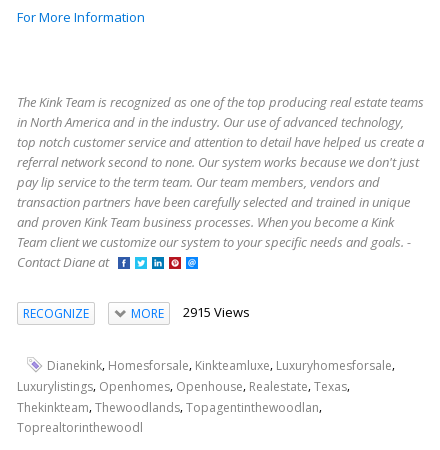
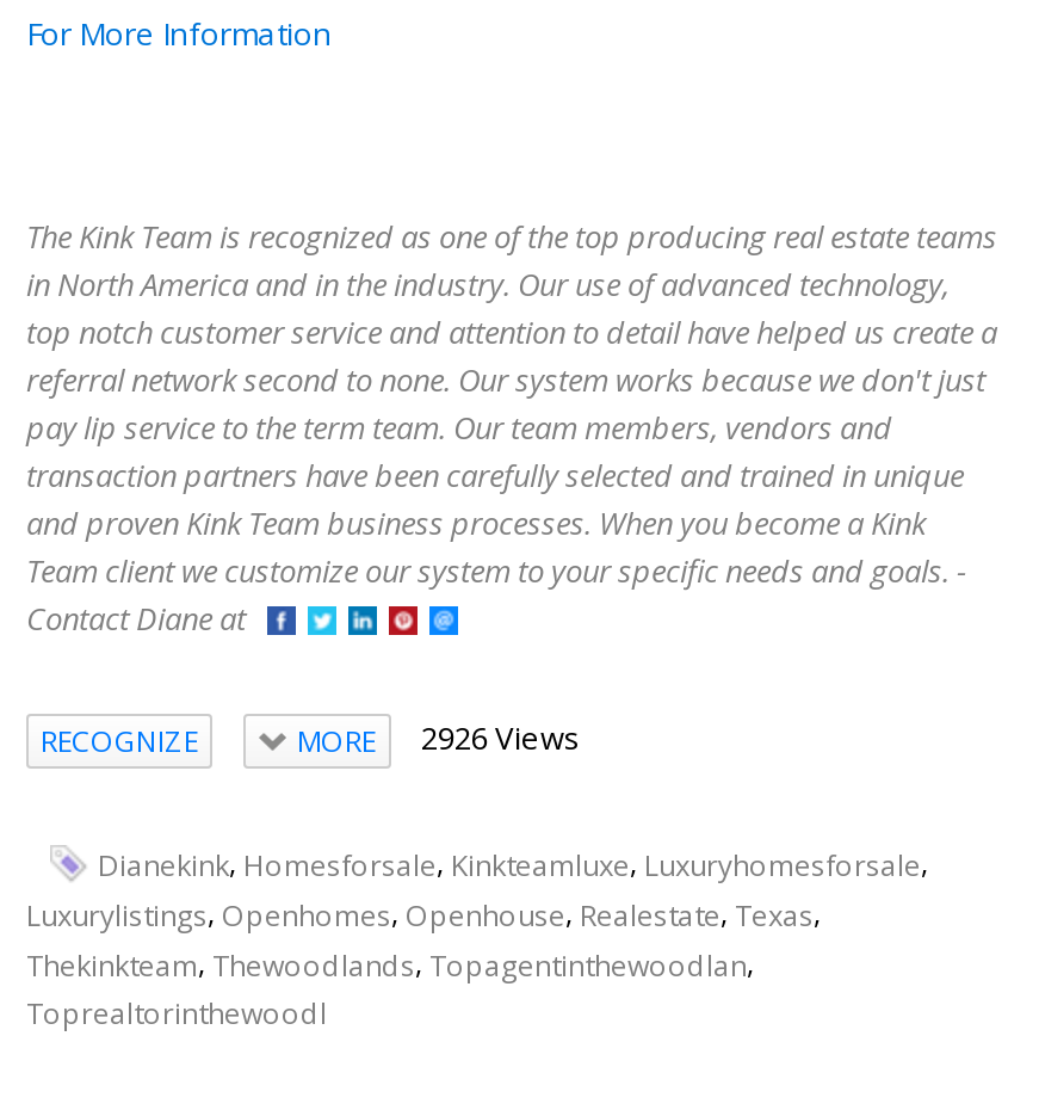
- MORE 2915 Views
+ MORE 2926 Views
